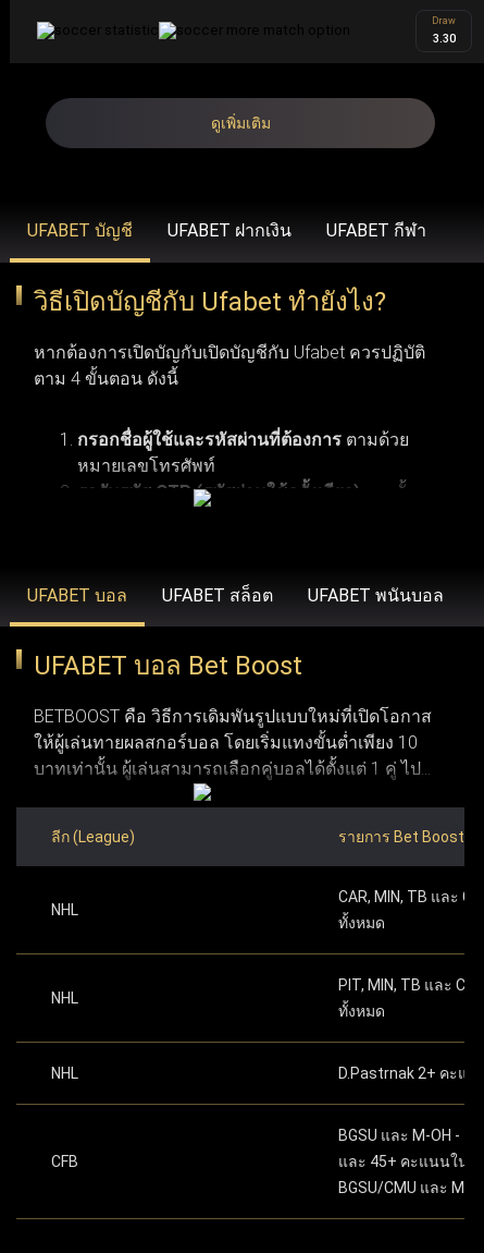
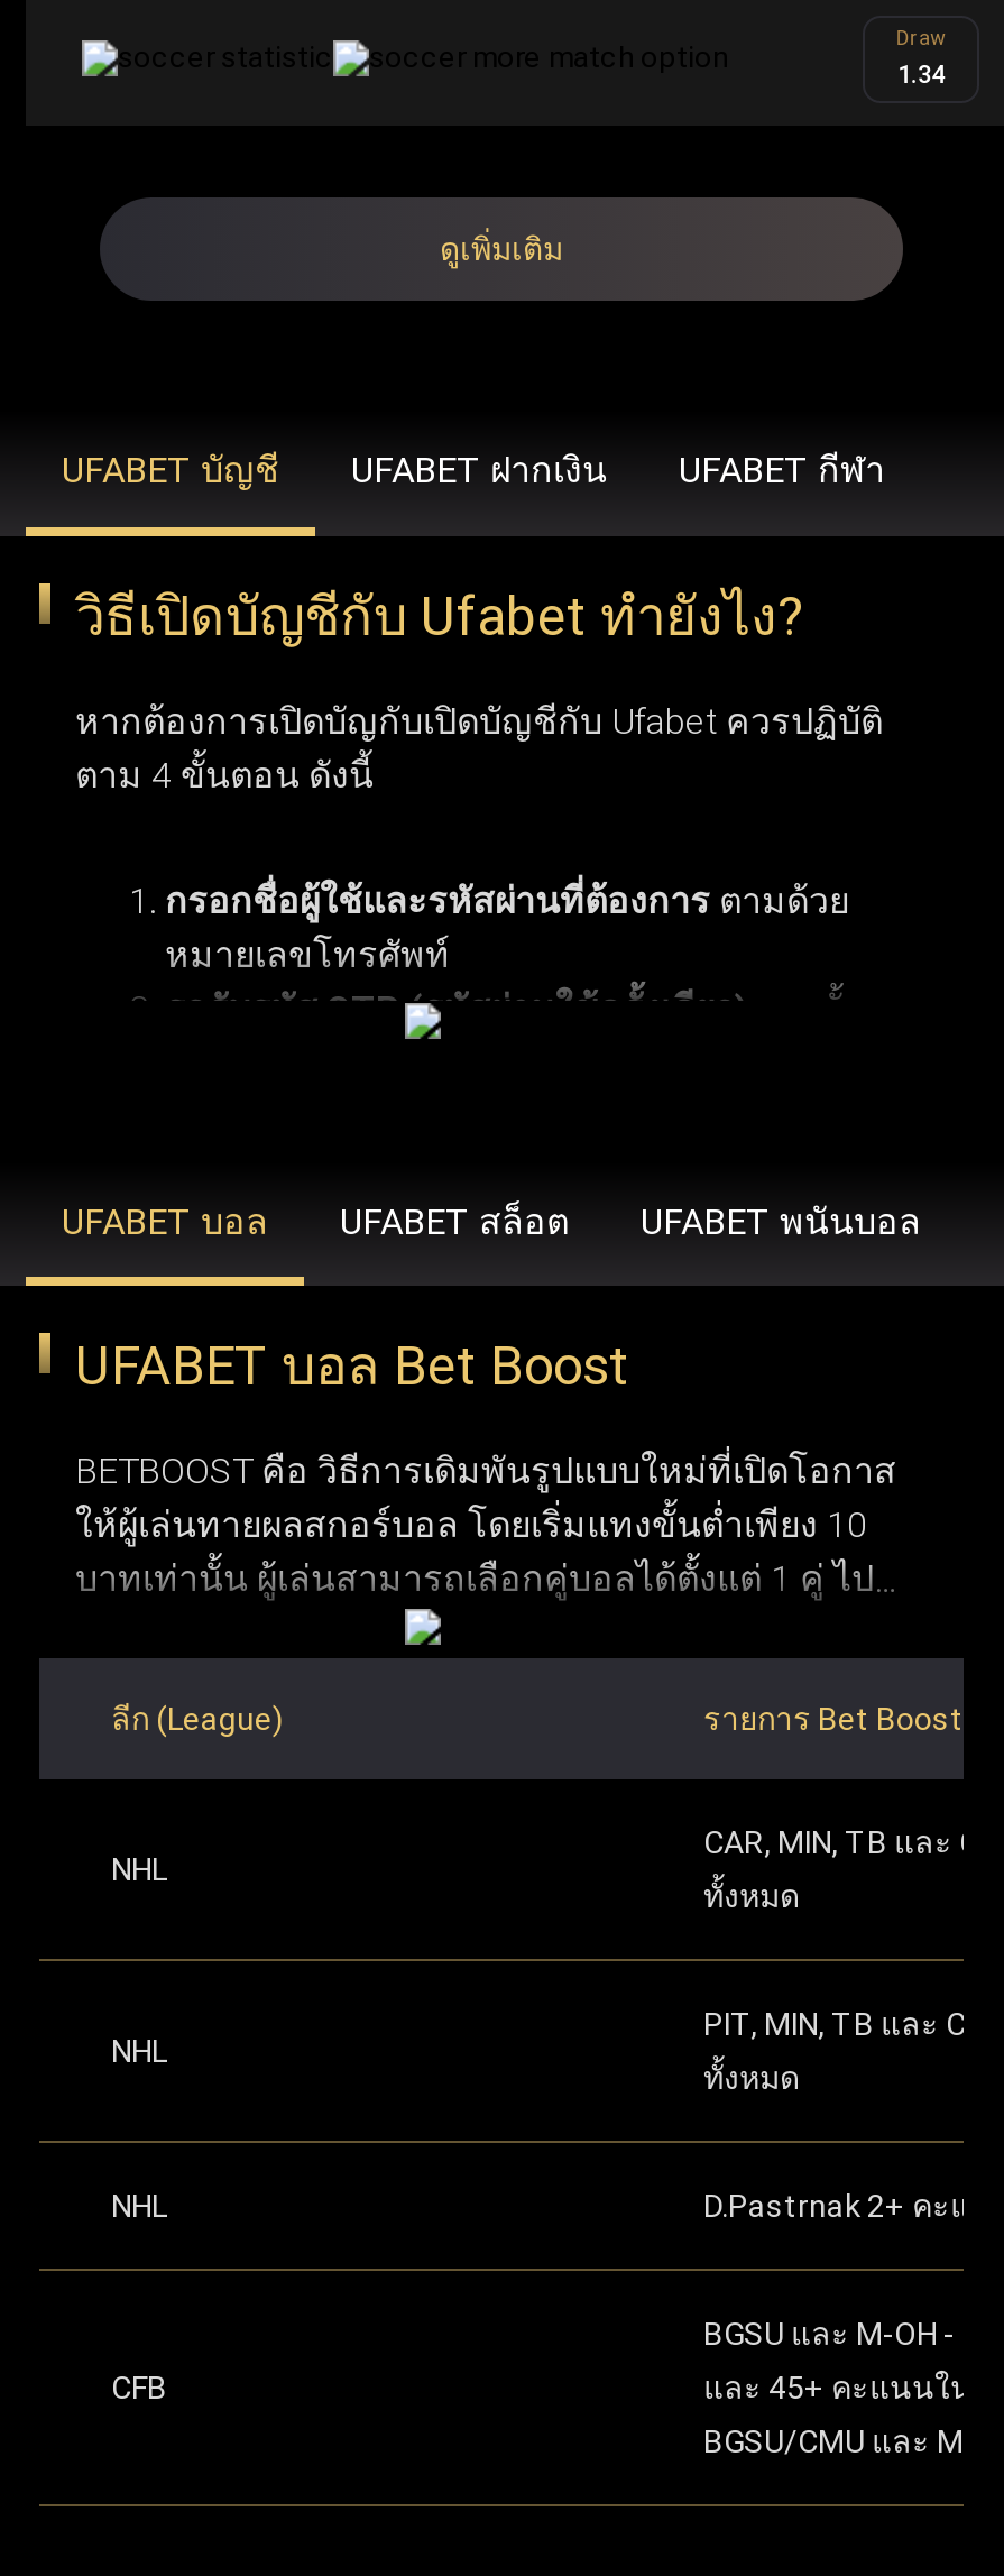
- 3.30
+ 1.34
